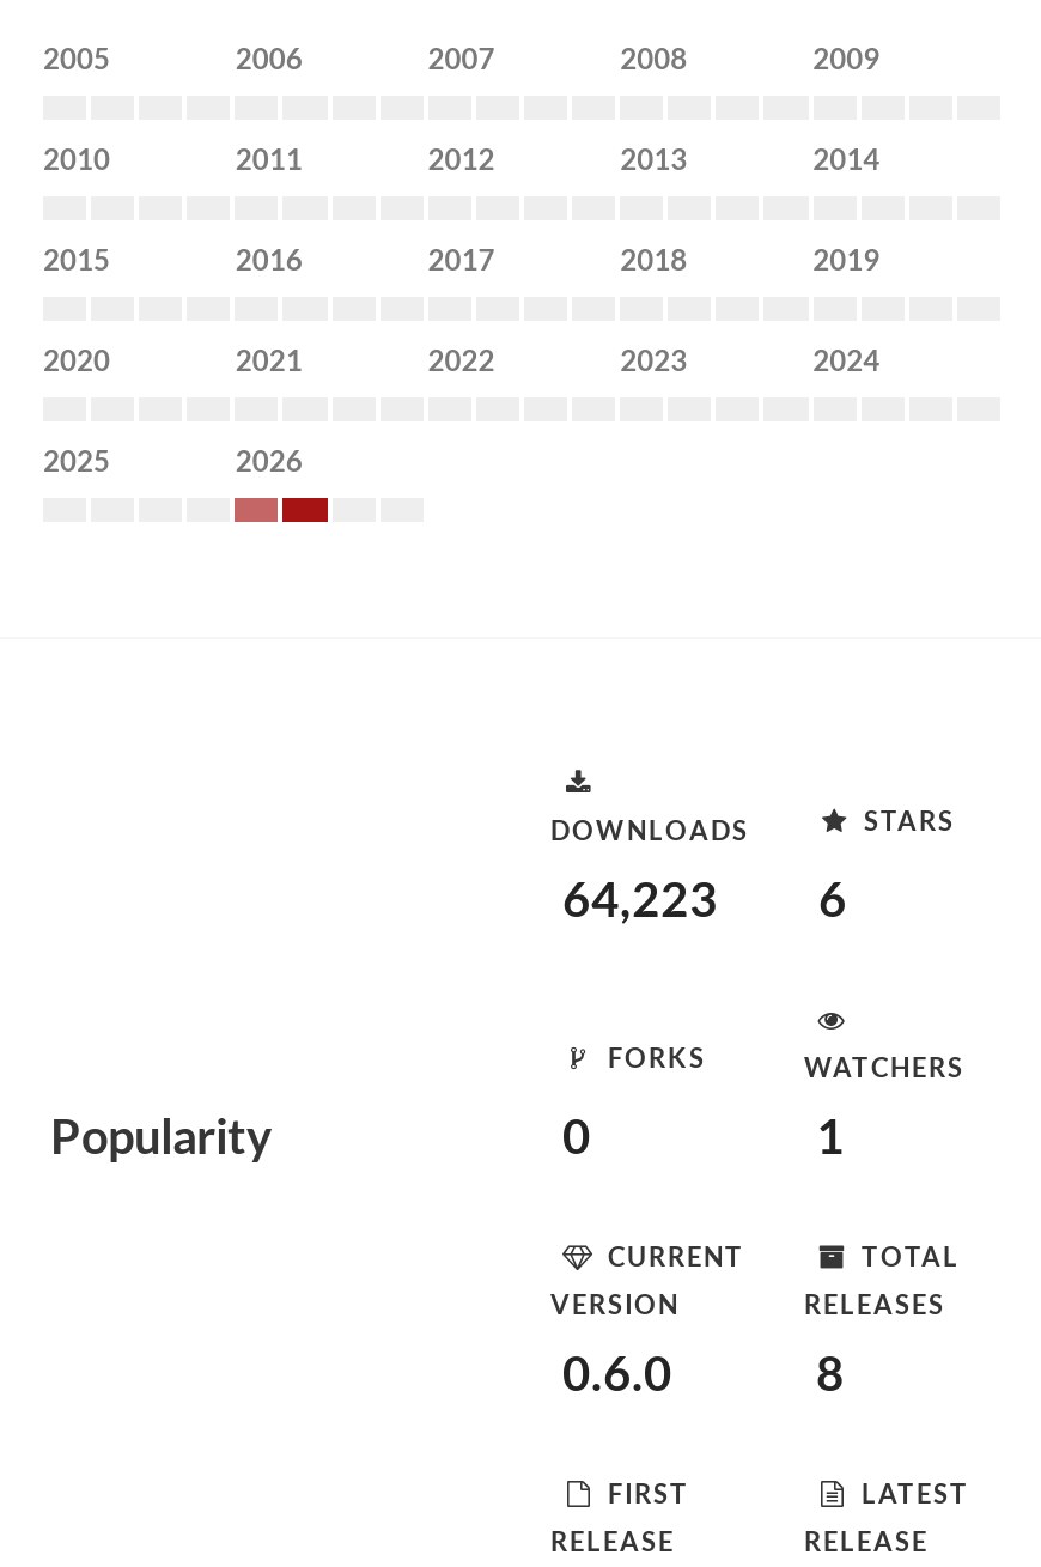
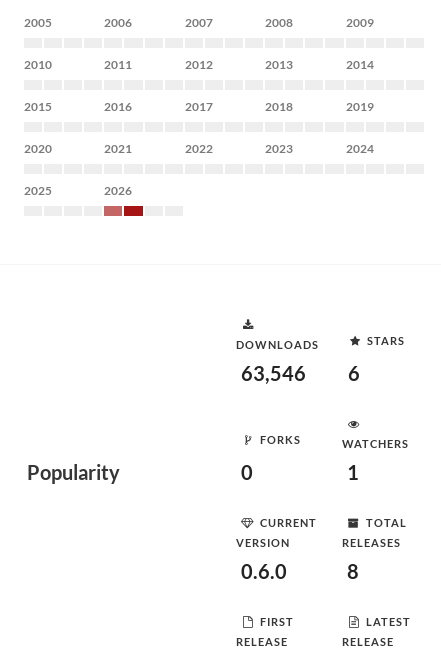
- 64,223 6
+ 63,546 6
